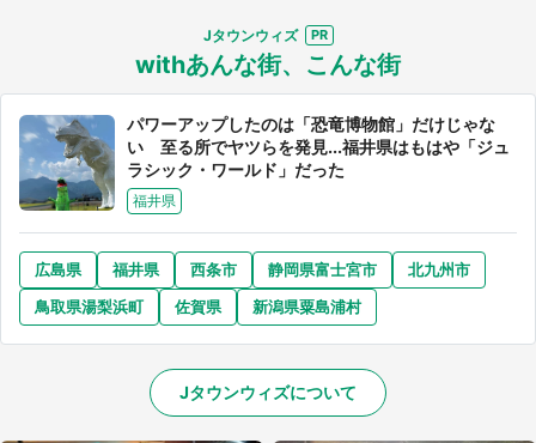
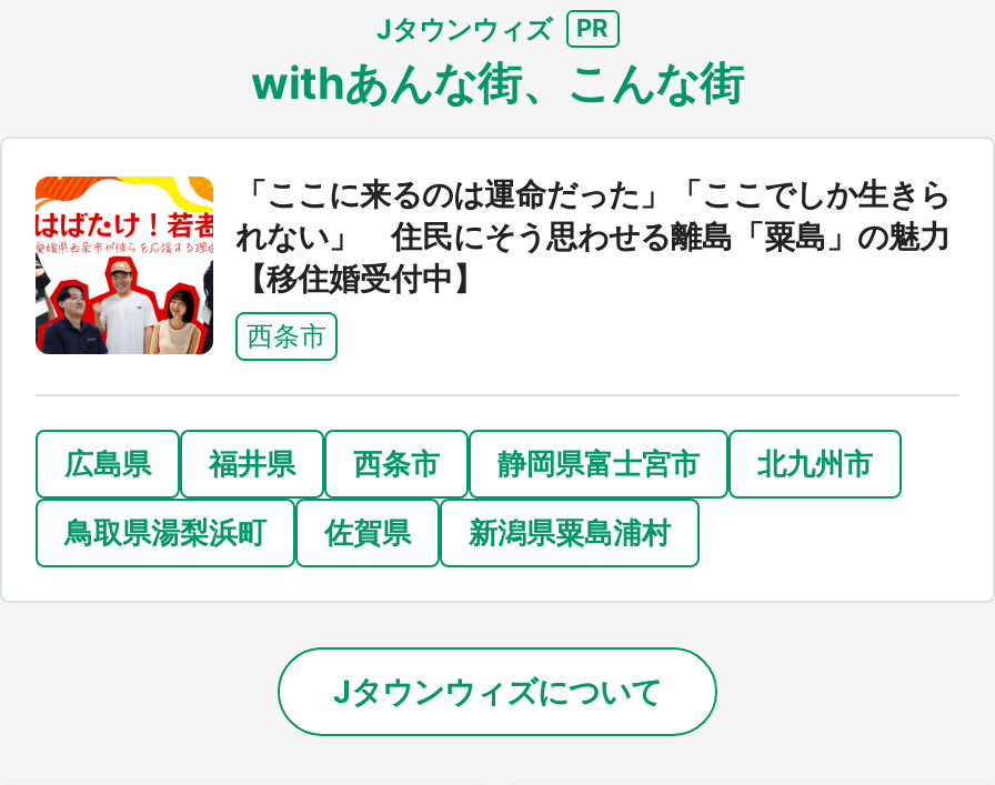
- [image]
- パワーアップしたのは「恐竜博物館」だけじゃな
- い 至る所でヤツらを発見...福井県はもはや「ジュ
- ラシック・ワールド」だった
+ [image]
+ 「ここに来るのは運命だった」「ここでしか生きら
+ れない」 住民にそう思わせる離島「粟島」の魅力
+ 【移住婚受付中】

- 福井県
+ 西条市
